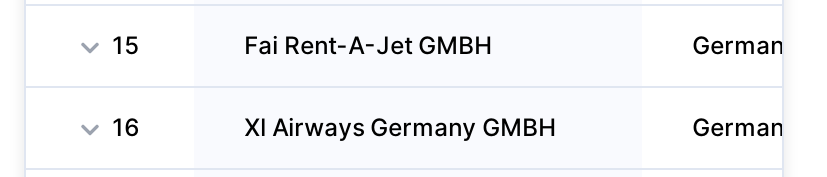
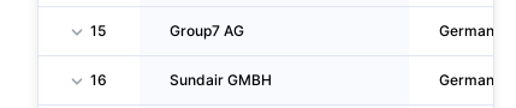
- Fai Rent-A-Jet GMBH
+ Group7 AG

- Xl Airways Germany GMBH
+ Sundair GMBH
